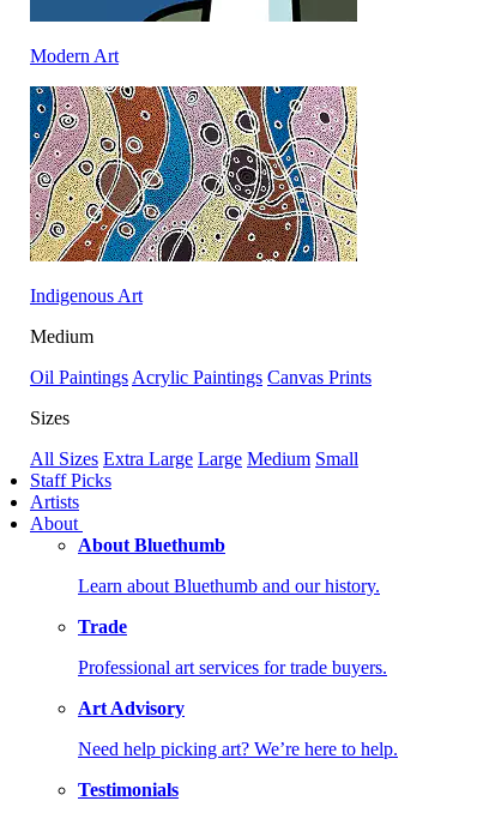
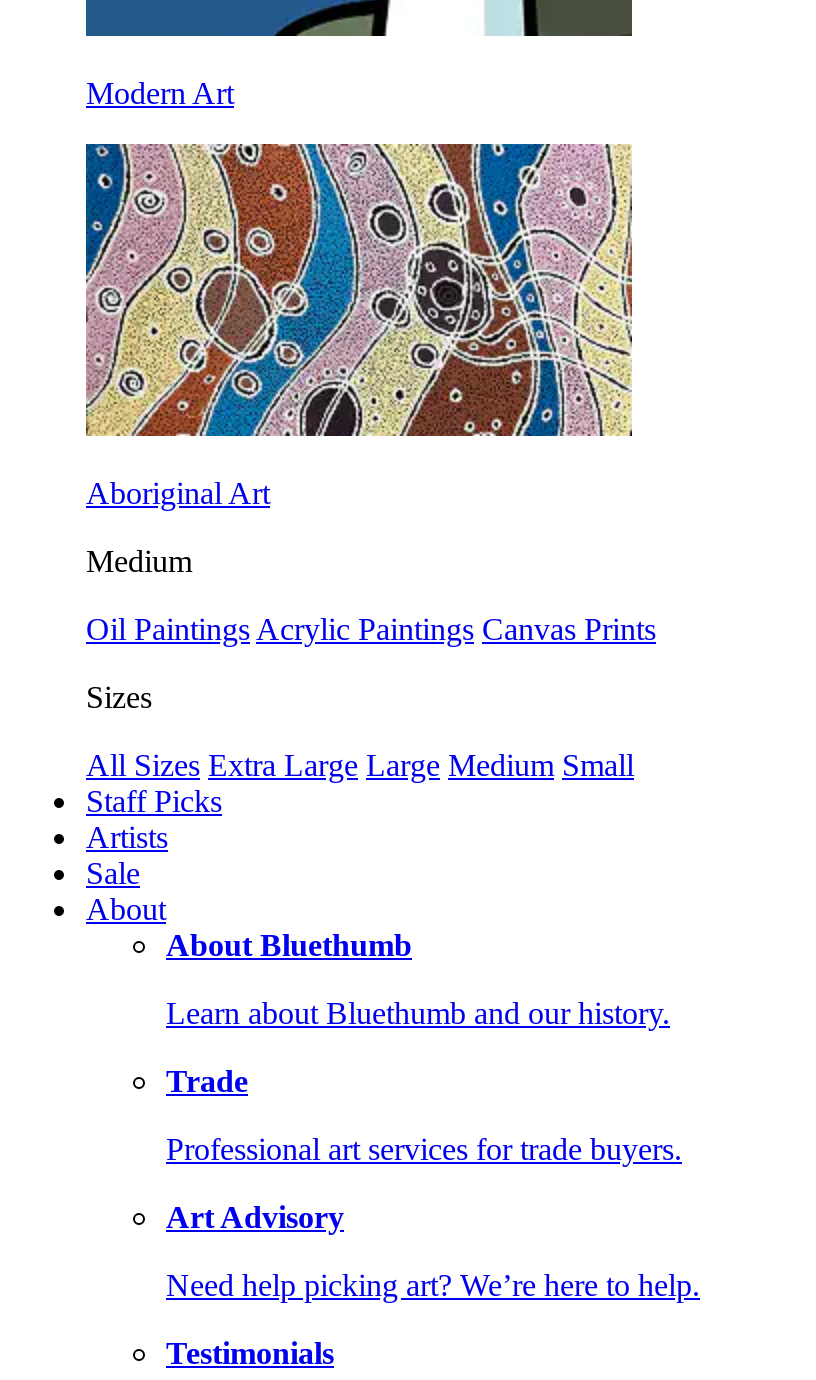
- Indigenous Art
+ Aboriginal Art

+ Sale
